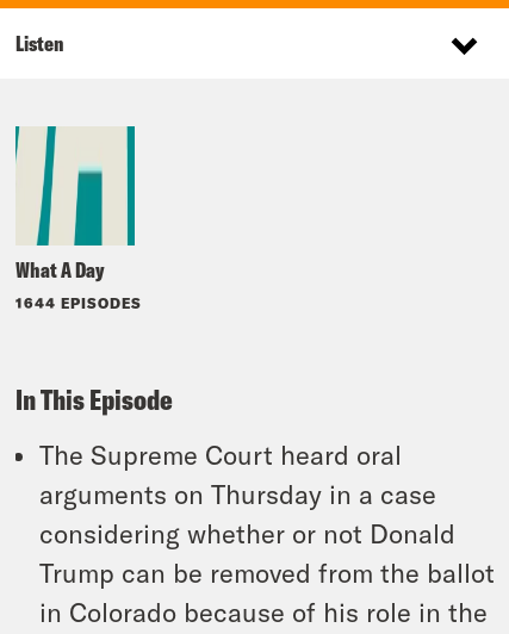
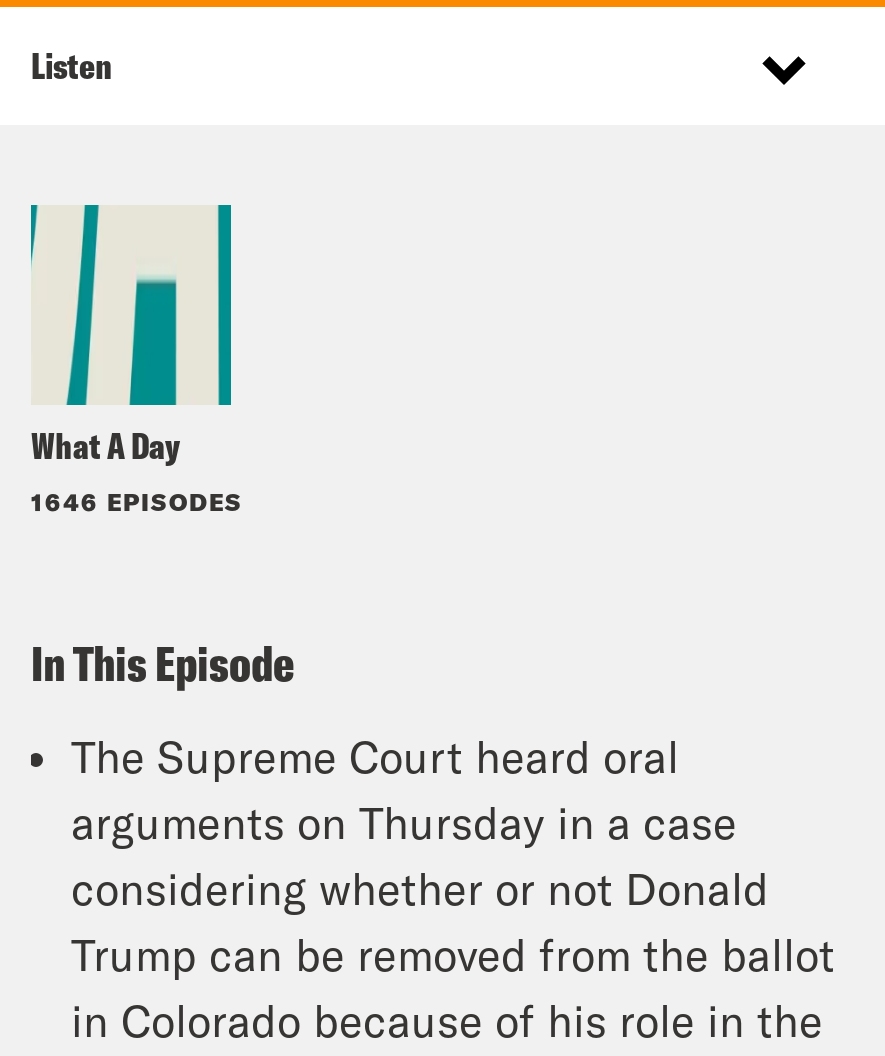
- 1644 EPISODES
+ 1646 EPISODES
